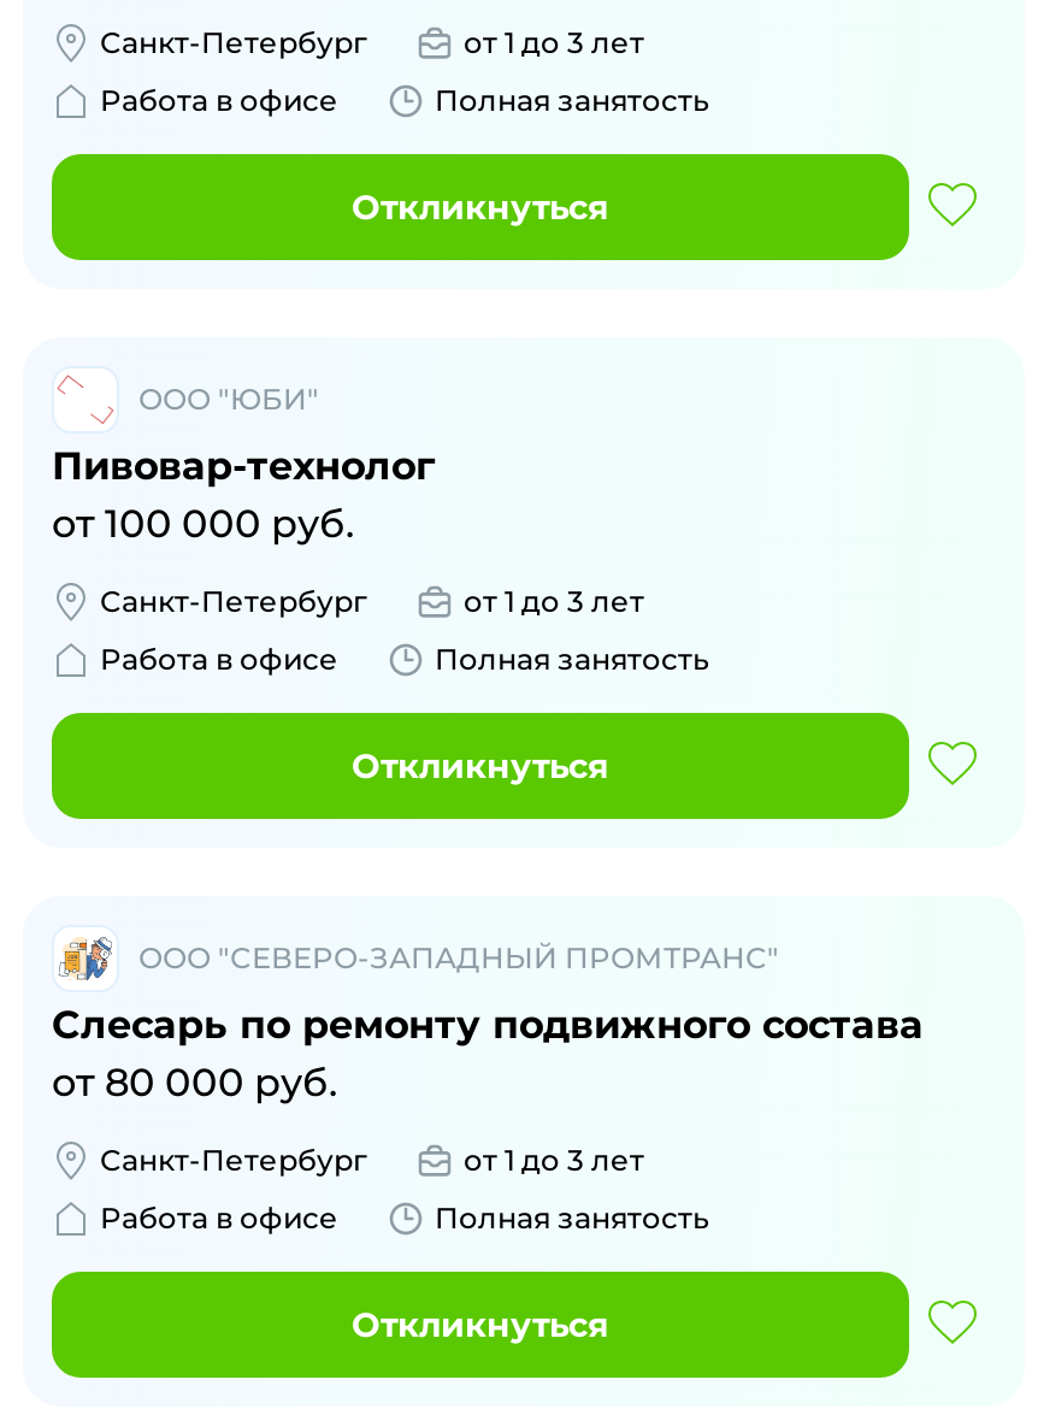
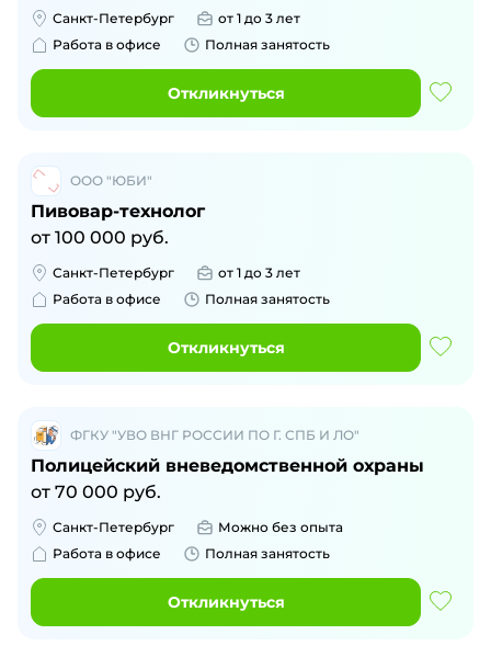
- ООО "СЕВЕРО-ЗАПАДНЫЙ ПРОМТРАНС"
+ ФГКУ "УВО ВНГ РОССИИ ПО Г. СПБ И ЛО"

- Слесарь по ремонту подвижного состава
- от 80 000 руб.
+ Полицейский вневедомственной охраны
+ от 70 000 руб.

- от 1 до 3 лет
+ Можно без опыта
